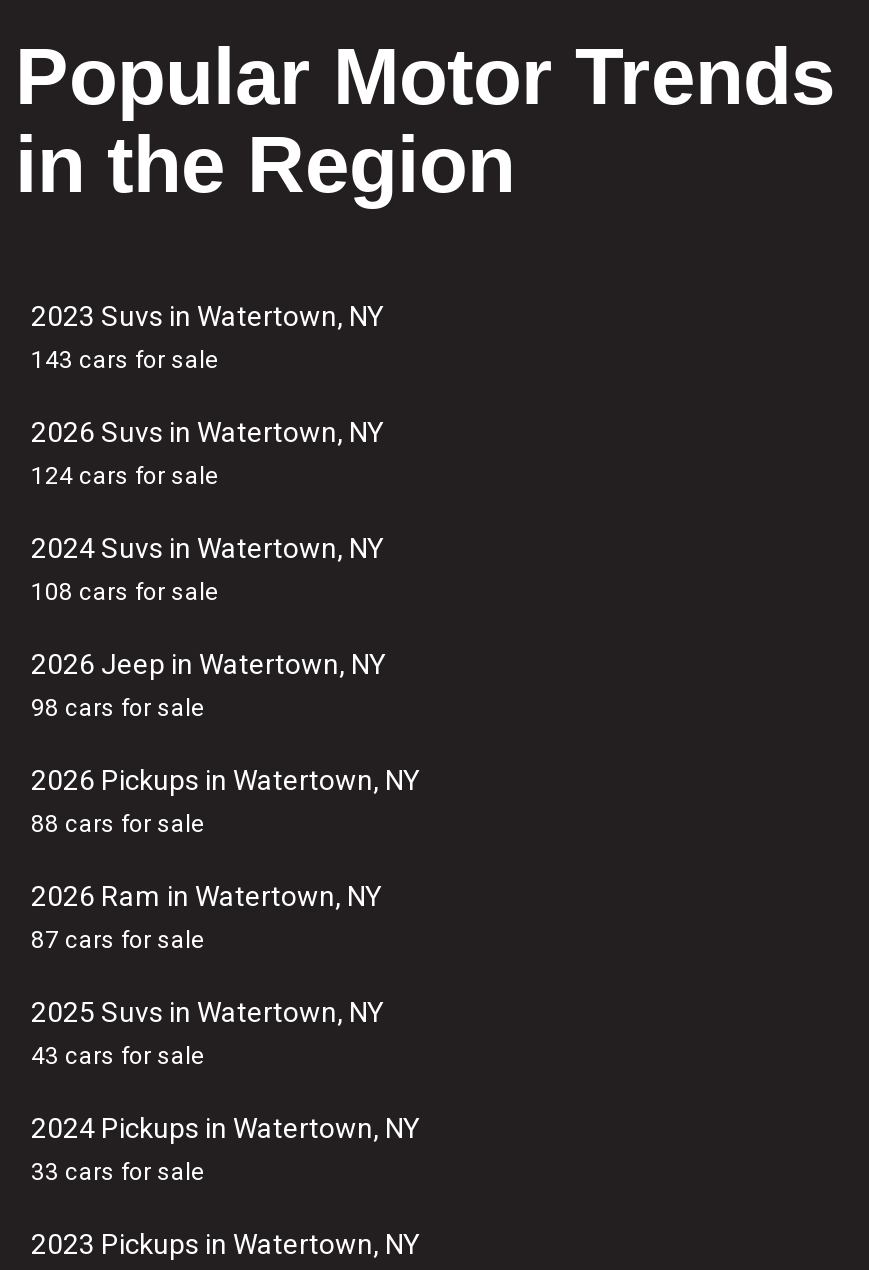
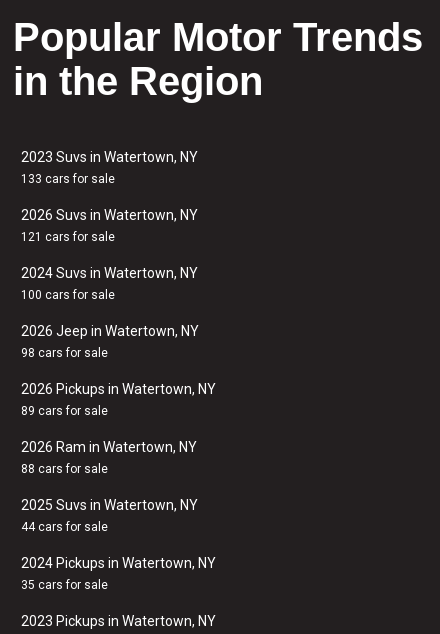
- 143 cars for sale
+ 133 cars for sale

- 124 cars for sale
+ 121 cars for sale

- 108 cars for sale
+ 100 cars for sale

- 88 cars for sale
+ 89 cars for sale

- 87 cars for sale
+ 88 cars for sale

- 43 cars for sale
+ 44 cars for sale

- 33 cars for sale
+ 35 cars for sale
